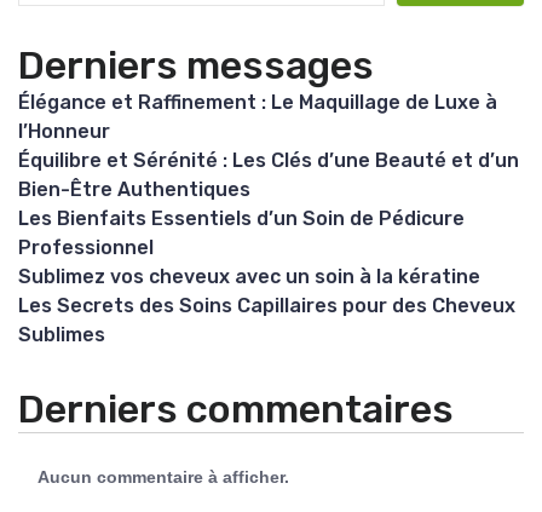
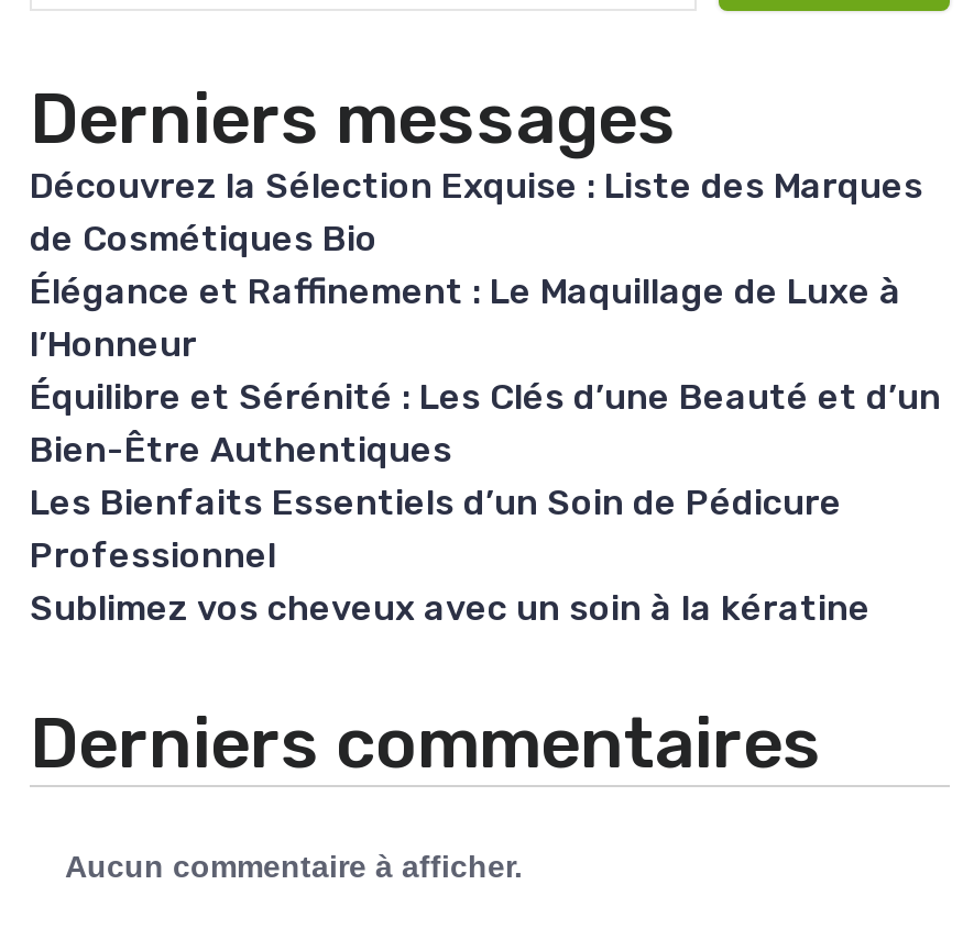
+ Découvrez la Sélection Exquise : Liste des Marques
+ de Cosmétiques Bio

moved down: Élégance et Raffinement : Le Maquillage de Luxe à | l’Honneur | Équilibre et Sérénité : Les Clés d’une Beauté et d’un | Bien-Être Authentiques | Les Bienfaits Essentiels d’un Soin de Pédicure | Professionnel | Sublimez vos cheveux avec un soin à la kératine

- Les Secrets des Soins Capillaires pour des Cheveux
- Sublimes
